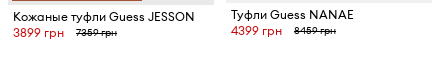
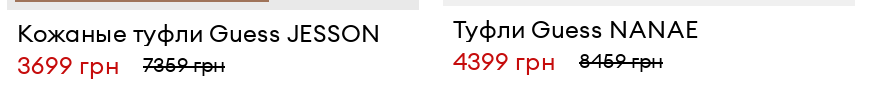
- 3899 грн 7359 грн
+ 3699 грн 7359 грн
